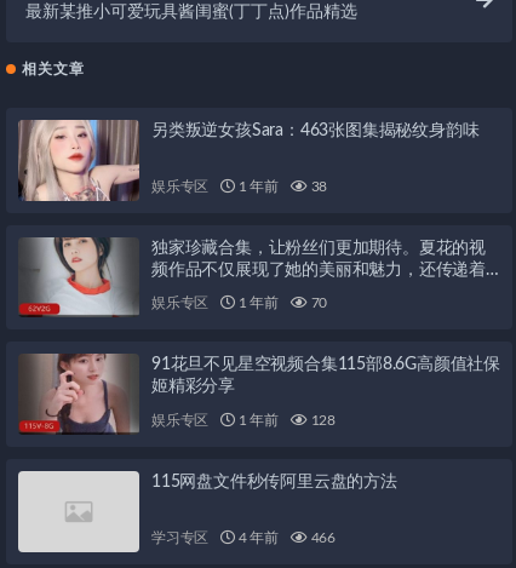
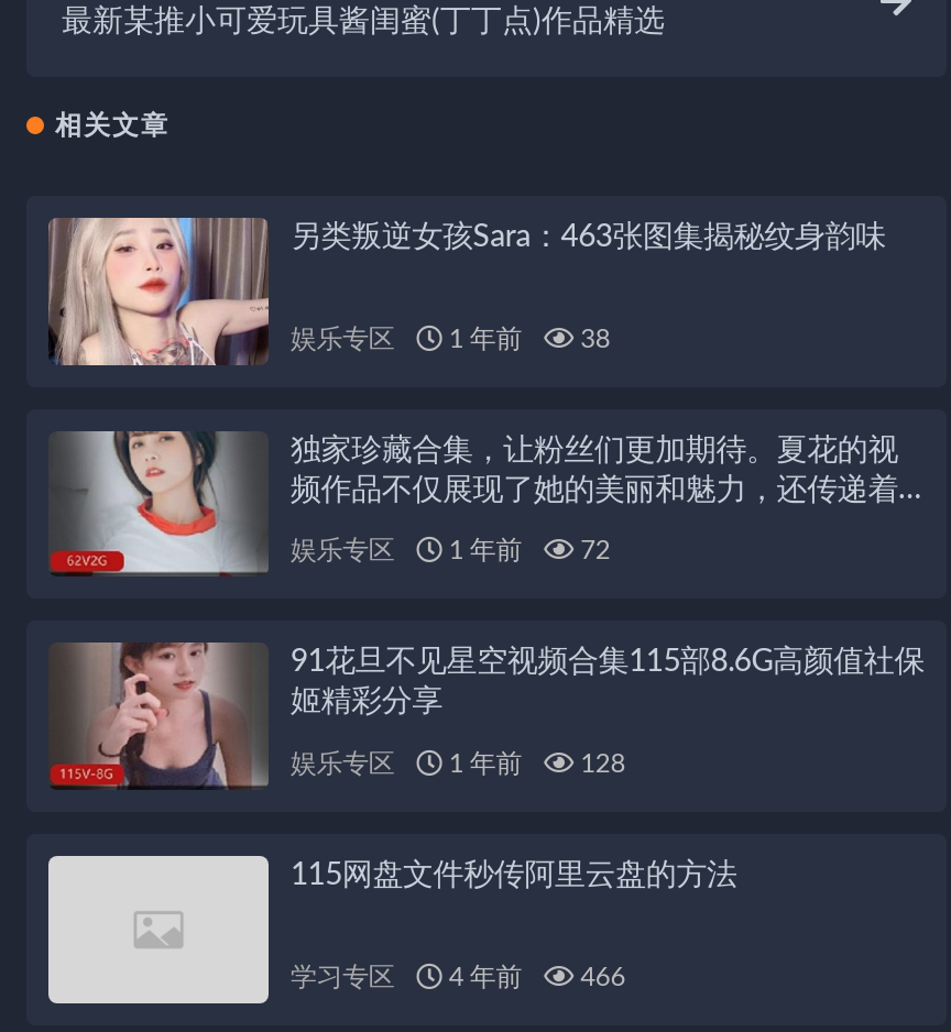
- 娱乐专区 1 年前 70
+ 娱乐专区 1 年前 72
